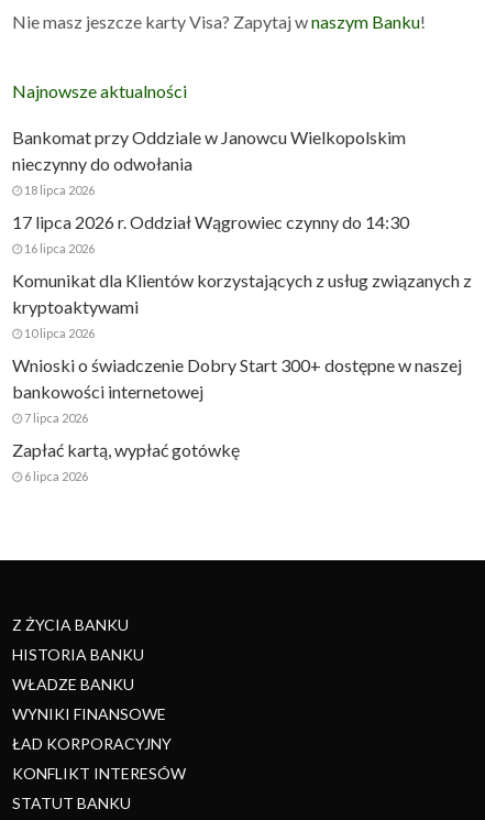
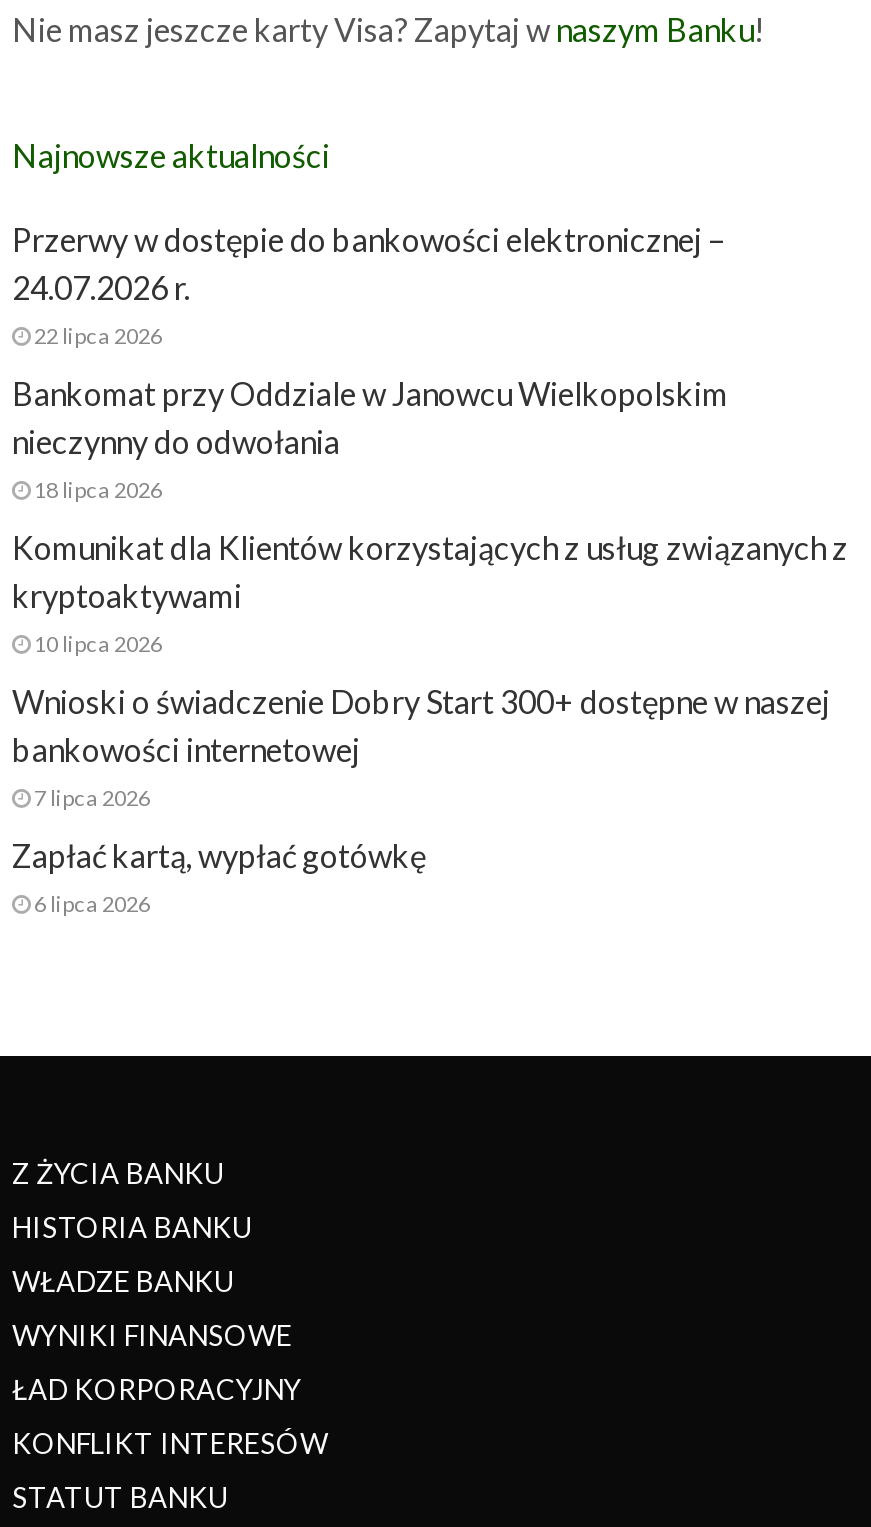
+ Przerwy w dostępie do bankowości elektronicznej –
+ 24.07.2026 r.
+ 22 lipca 2026

moved down: Bankomat przy Oddziale w Janowcu Wielkopolskim | nieczynny do odwołania | 18 lipca 2026

- 17 lipca 2026 r. Oddział Wągrowiec czynny do 14:30
- 16 lipca 2026
